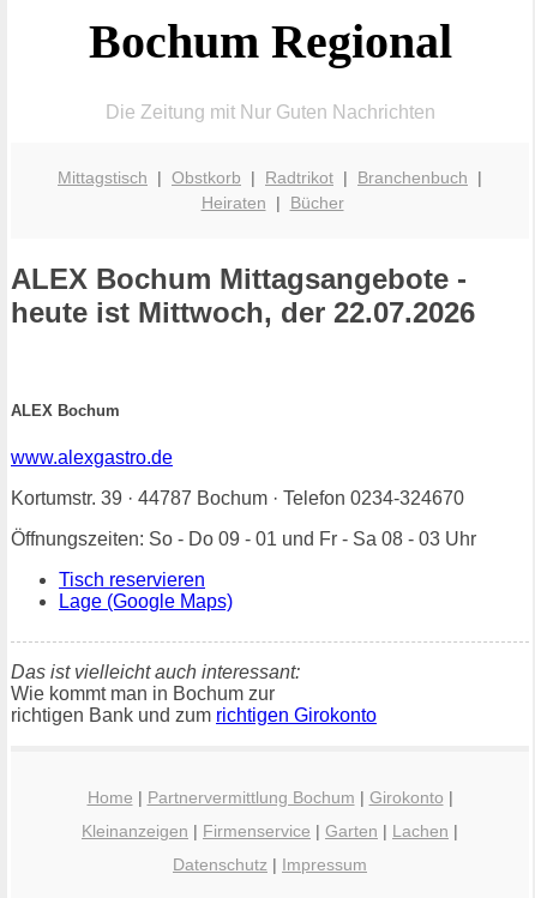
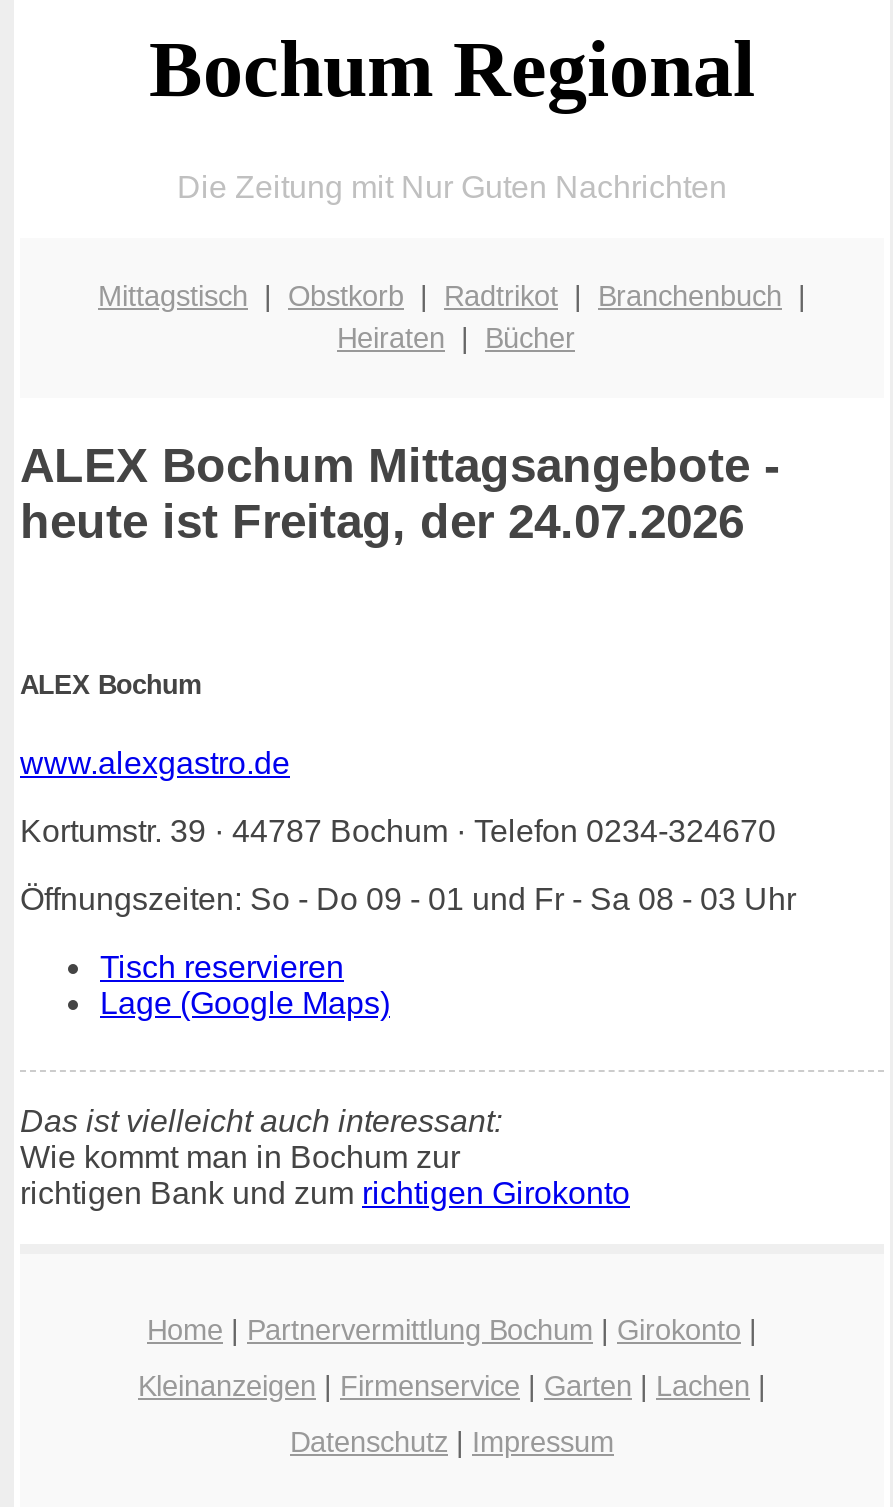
- heute ist Mittwoch, der 22.07.2026
+ heute ist Freitag, der 24.07.2026
